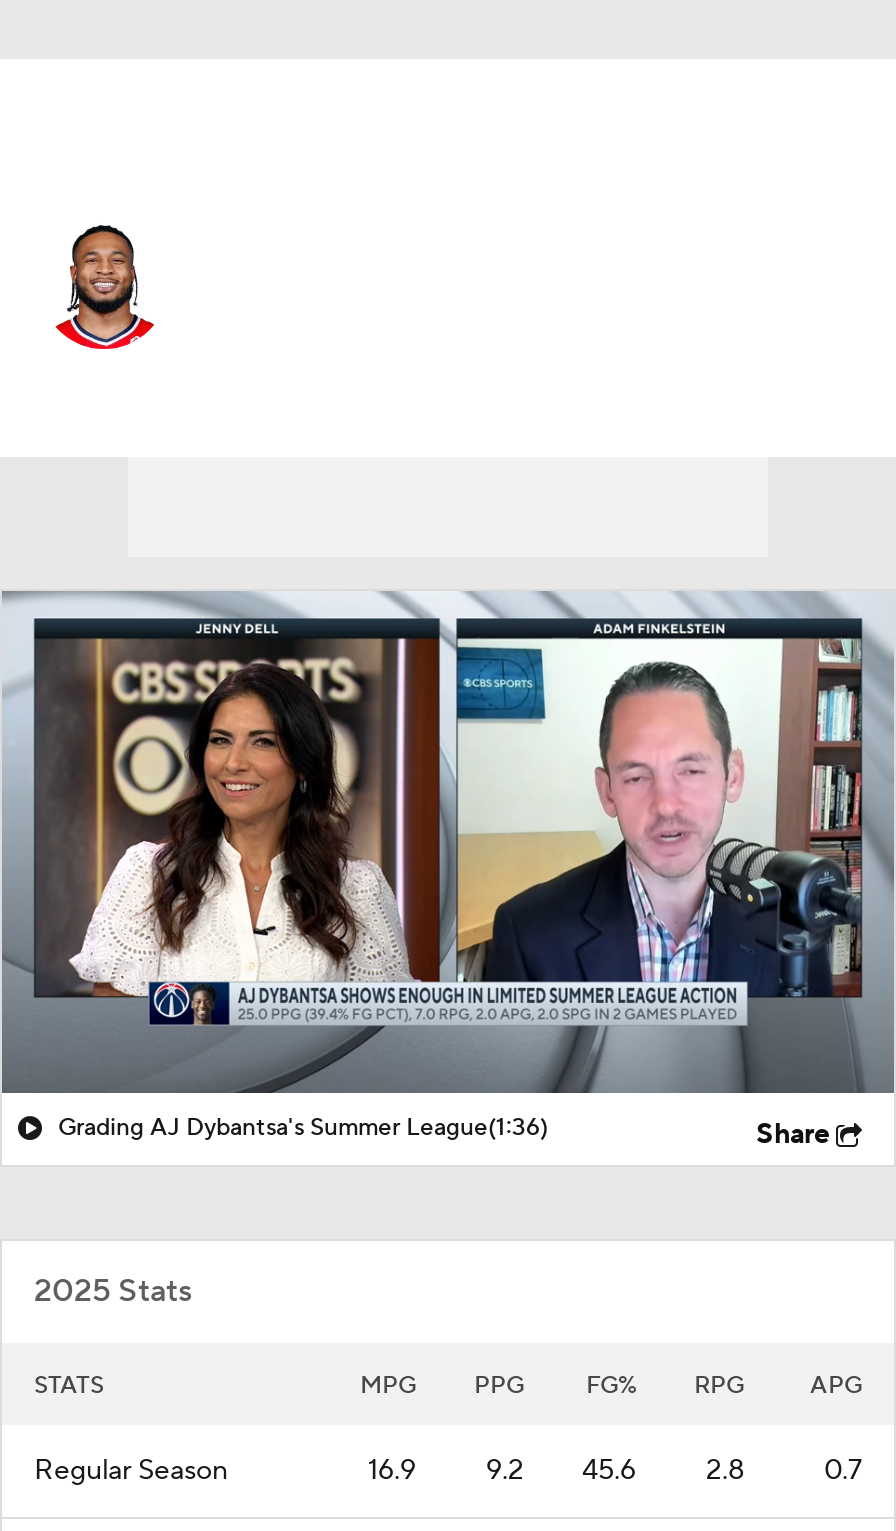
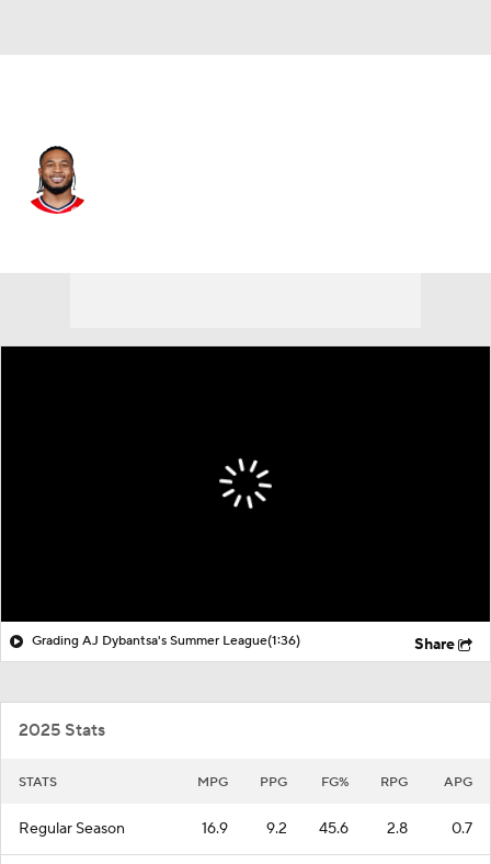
- [image]
